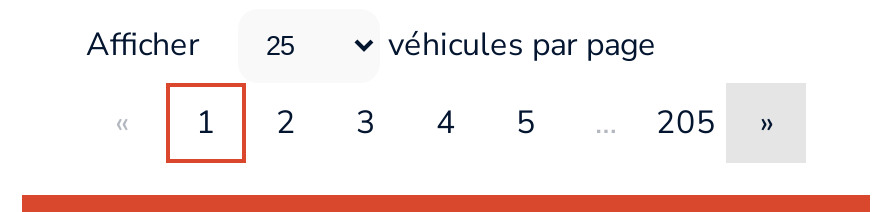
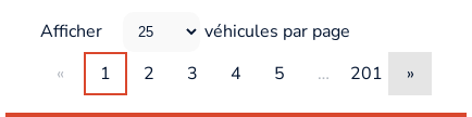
- 205
+ 201
